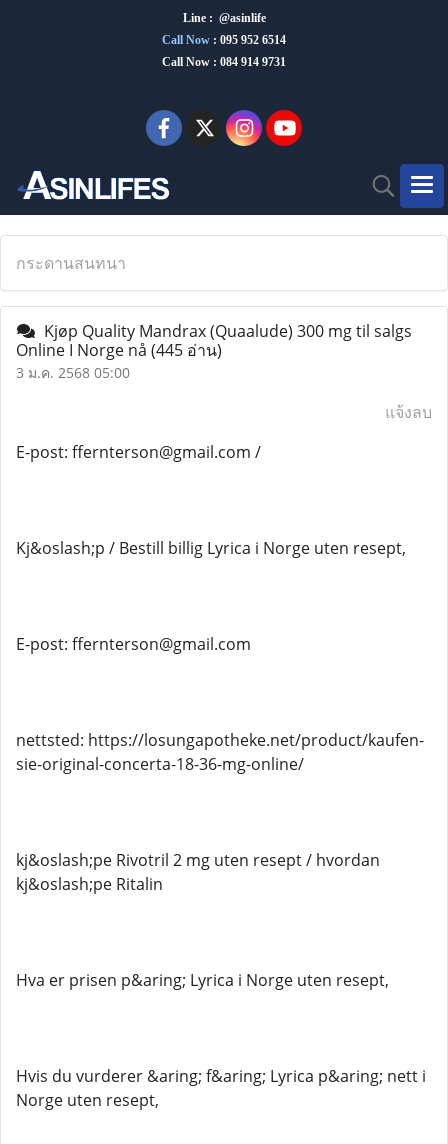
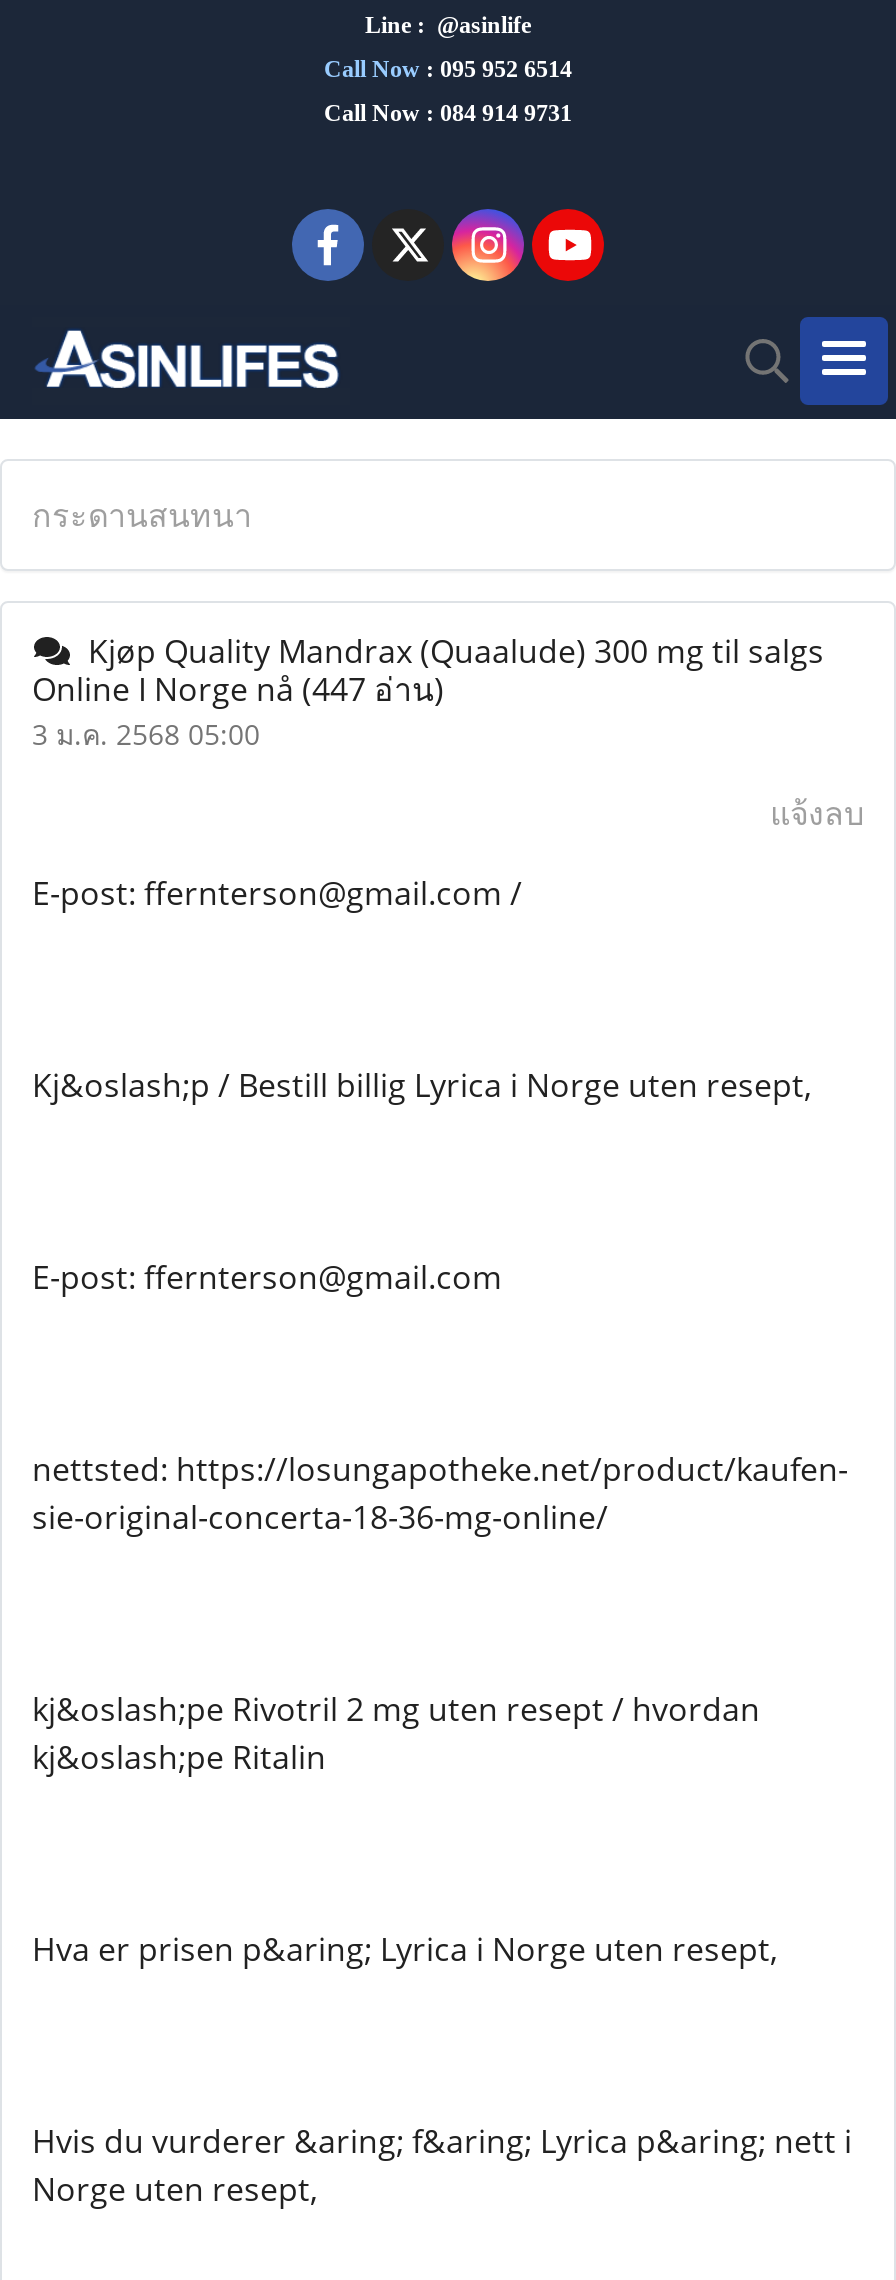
- Online I Norge nå (445 อ่าน)
+ Online I Norge nå (447 อ่าน)
